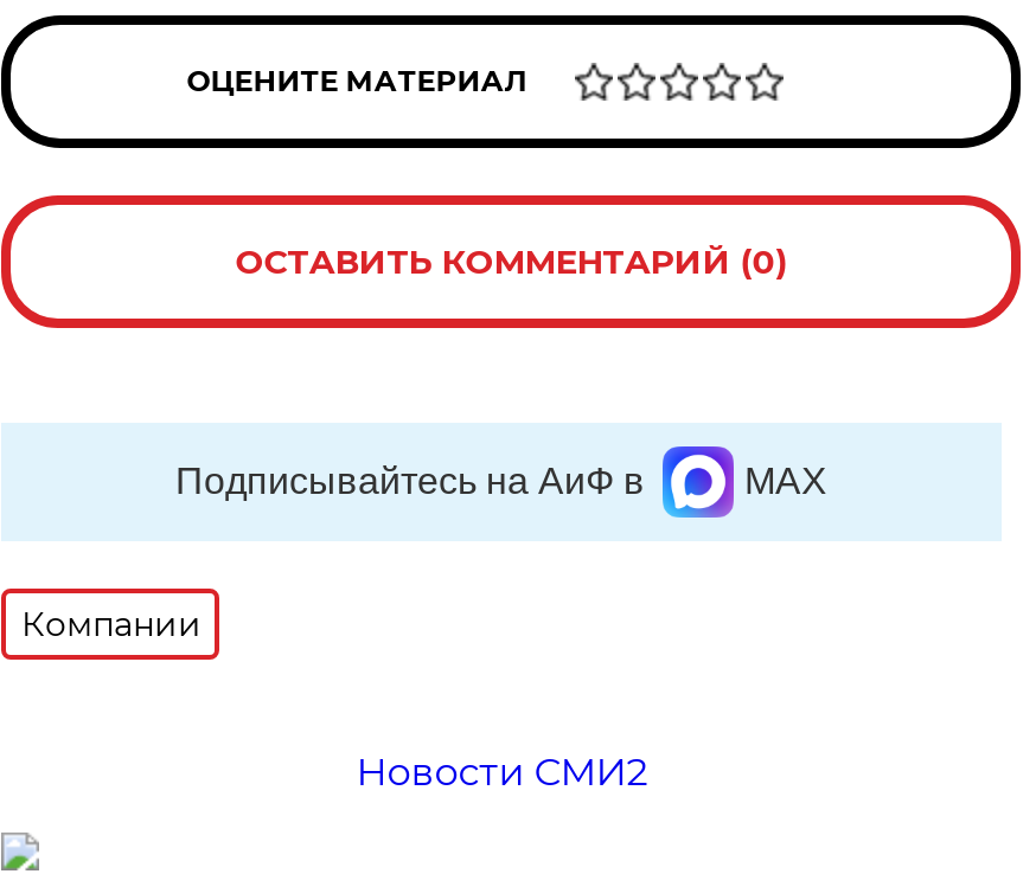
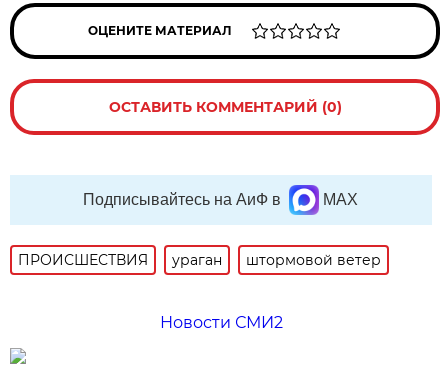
- Компании
+ ПРОИСШЕСТВИЯ
+ ураган
+ штормовой ветер
